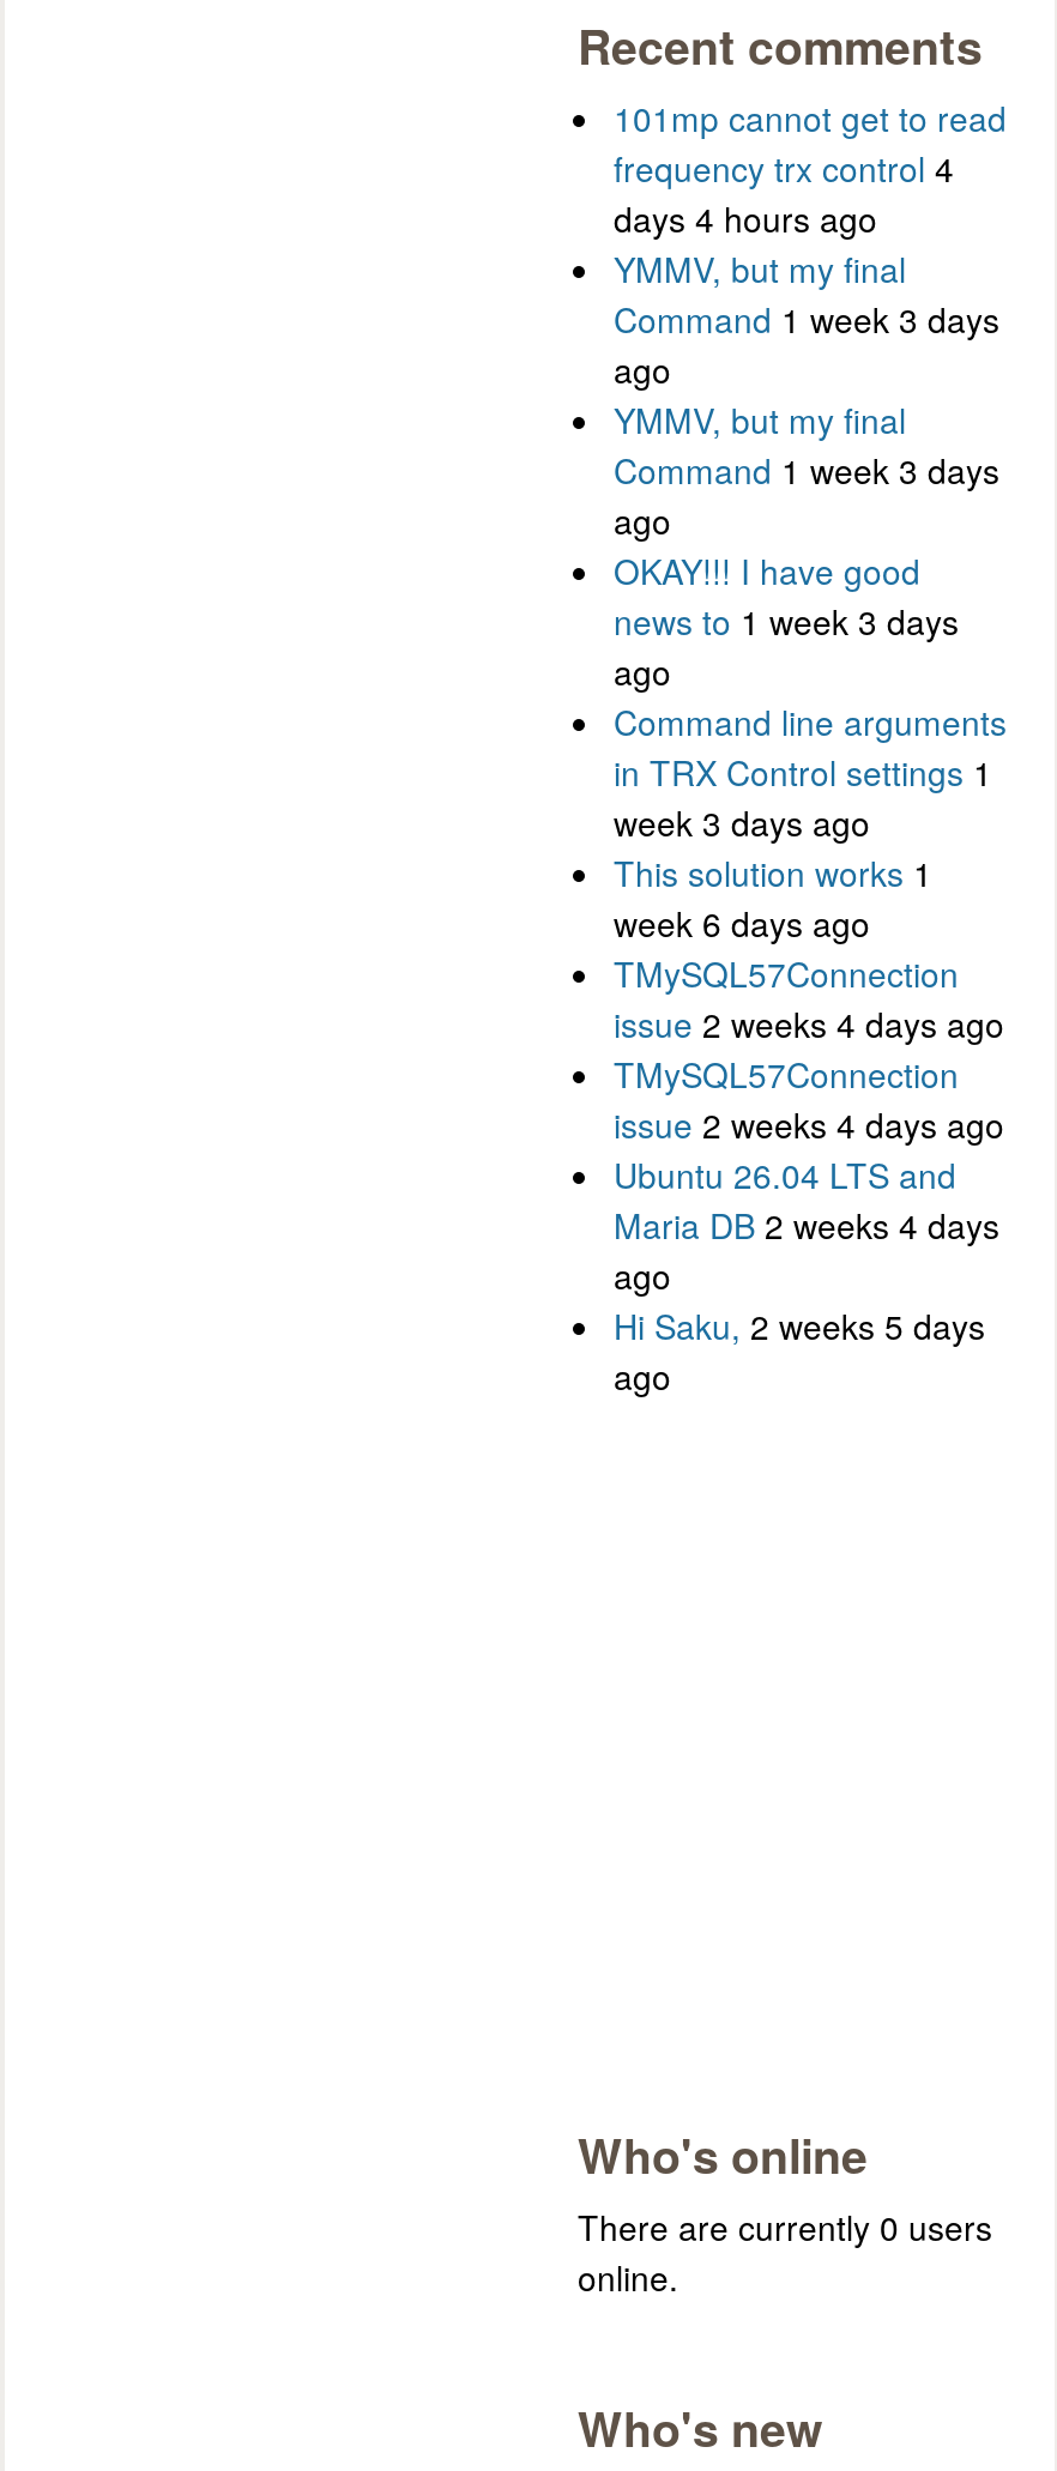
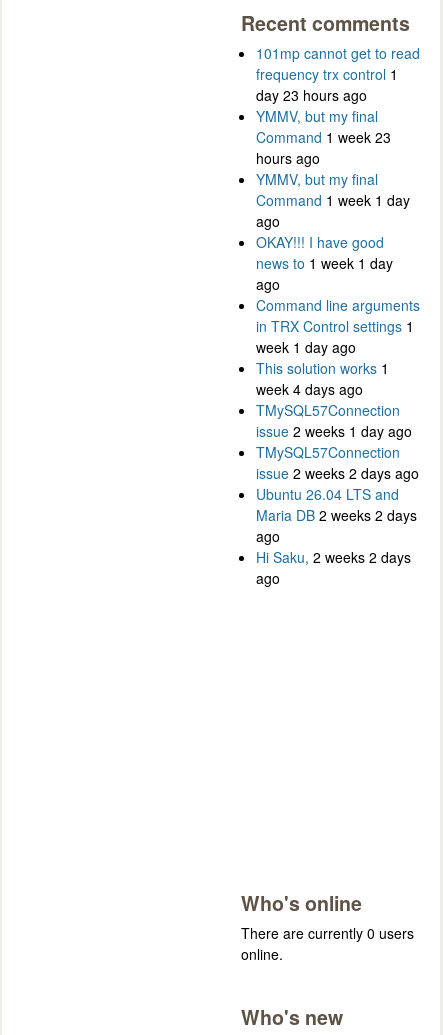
- frequency trx control 4
+ frequency trx control 1

- days 4 hours ago
+ day 23 hours ago

- Command 1 week 3 days
- ago
+ Command 1 week 23
+ hours ago

- Command 1 week 3 days
+ Command 1 week 1 day

- news to 1 week 3 days
+ news to 1 week 1 day

- week 3 days ago
+ week 1 day ago

- week 6 days ago
+ week 4 days ago

- issue 2 weeks 4 days ago
+ issue 2 weeks 1 day ago

- issue 2 weeks 4 days ago
+ issue 2 weeks 2 days ago

- Maria DB 2 weeks 4 days
+ Maria DB 2 weeks 2 days

- Hi Saku, 2 weeks 5 days
+ Hi Saku, 2 weeks 2 days
